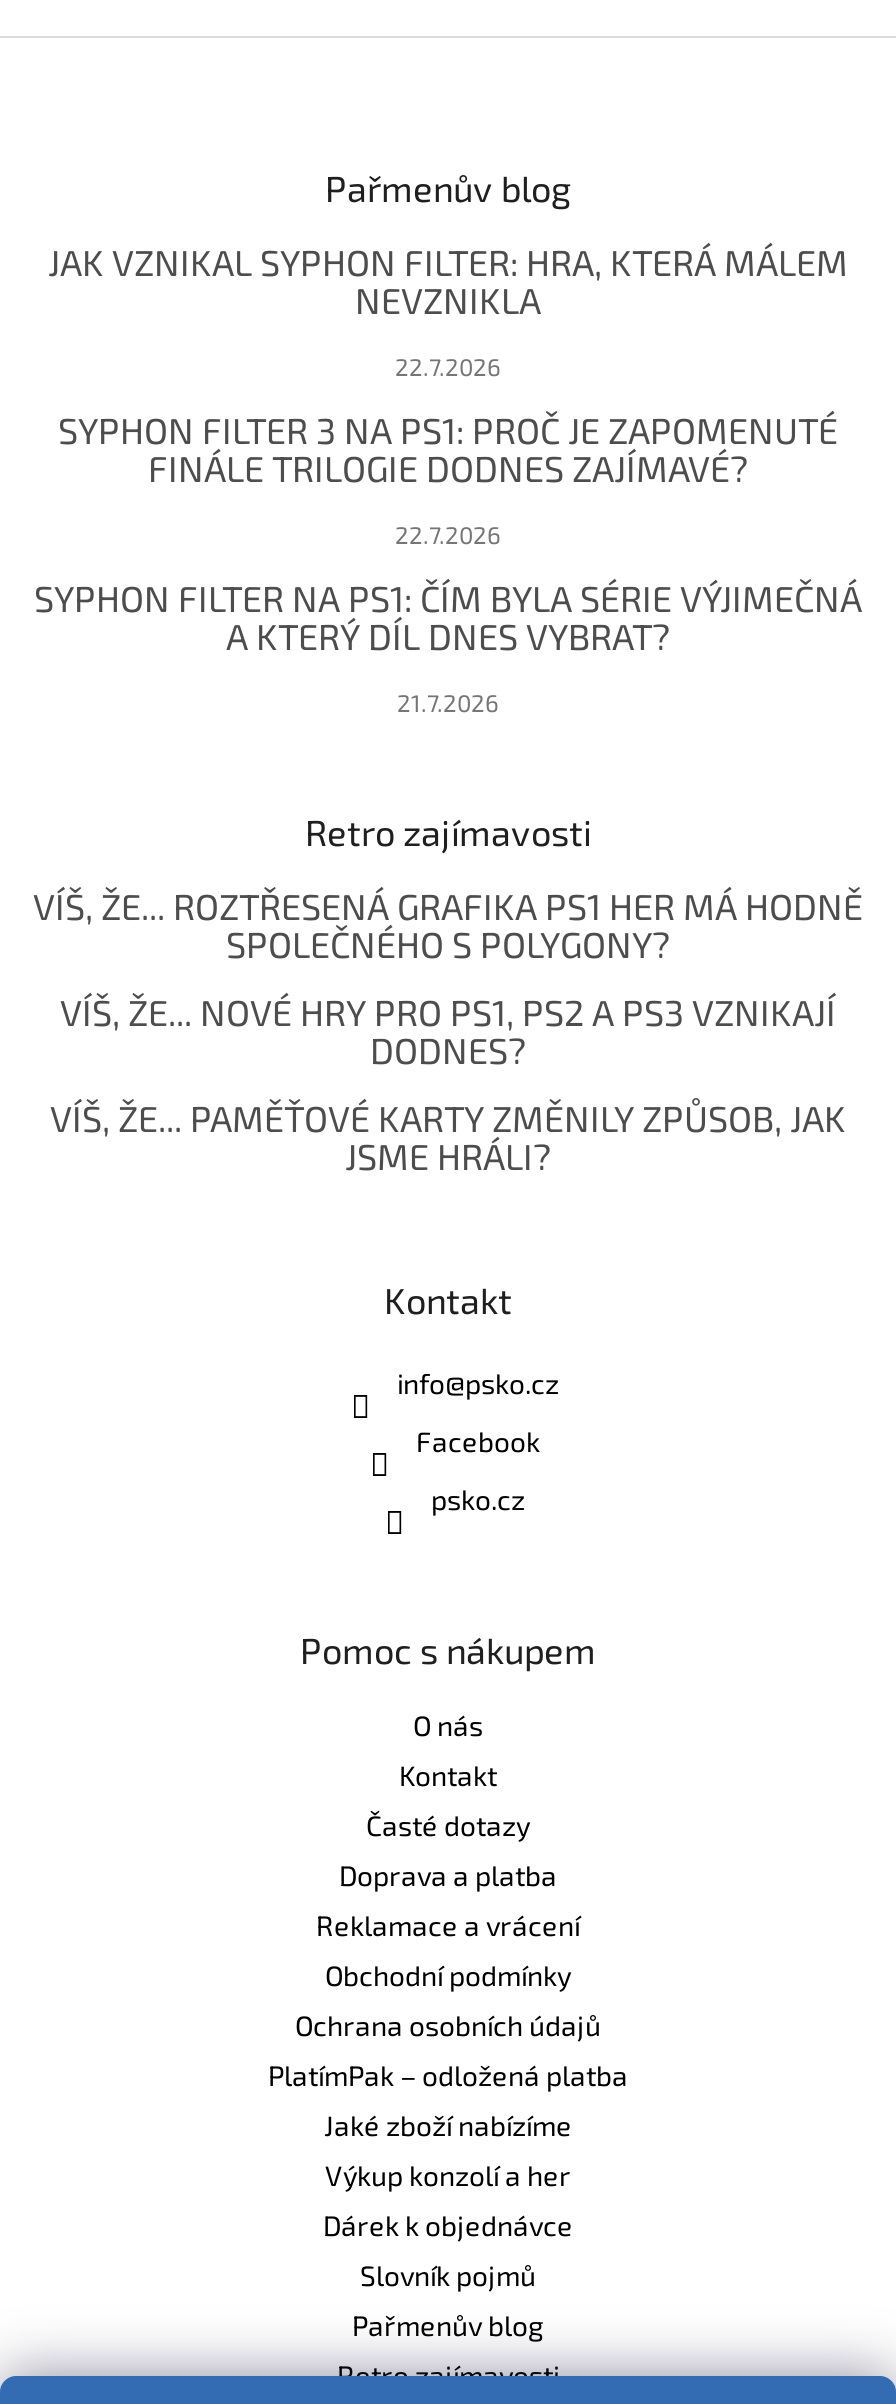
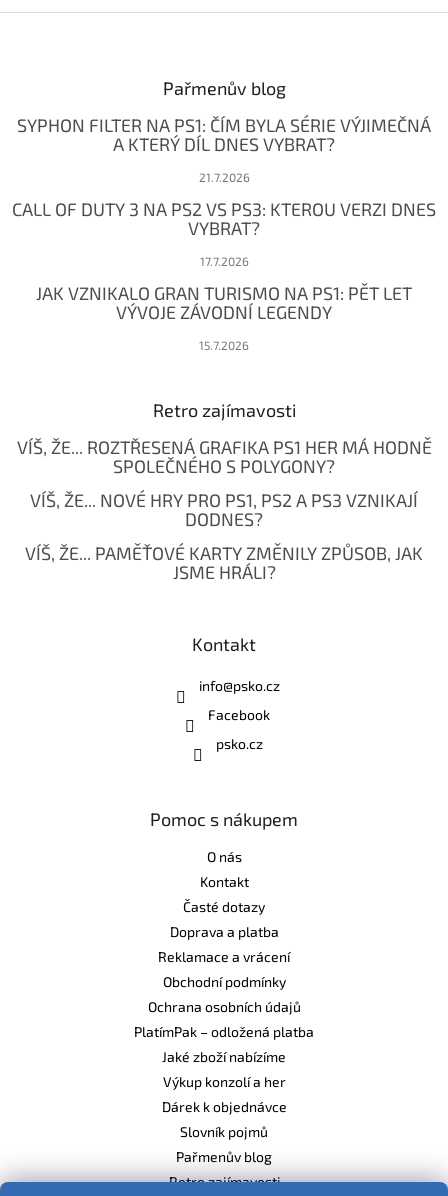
- JAK VZNIKAL SYPHON FILTER: HRA, KTERÁ MÁLEM
- NEVZNIKLA
- 22.7.2026
- SYPHON FILTER 3 NA PS1: PROČ JE ZAPOMENUTÉ
- FINÁLE TRILOGIE DODNES ZAJÍMAVÉ?
- 22.7.2026

moved up: SYPHON FILTER NA PS1: ČÍM BYLA SÉRIE VÝJIMEČNÁ | A KTERÝ DÍL DNES VYBRAT? | 21.7.2026

+ CALL OF DUTY 3 NA PS2 VS PS3: KTEROU VERZI DNES
+ VYBRAT?
+ 17.7.2026
+ JAK VZNIKALO GRAN TURISMO NA PS1: PĚT LET
+ VÝVOJE ZÁVODNÍ LEGENDY
+ 15.7.2026
